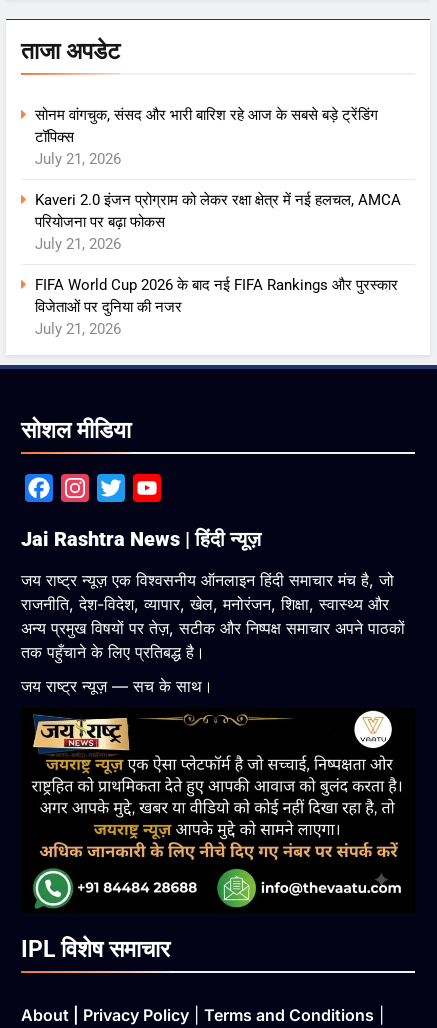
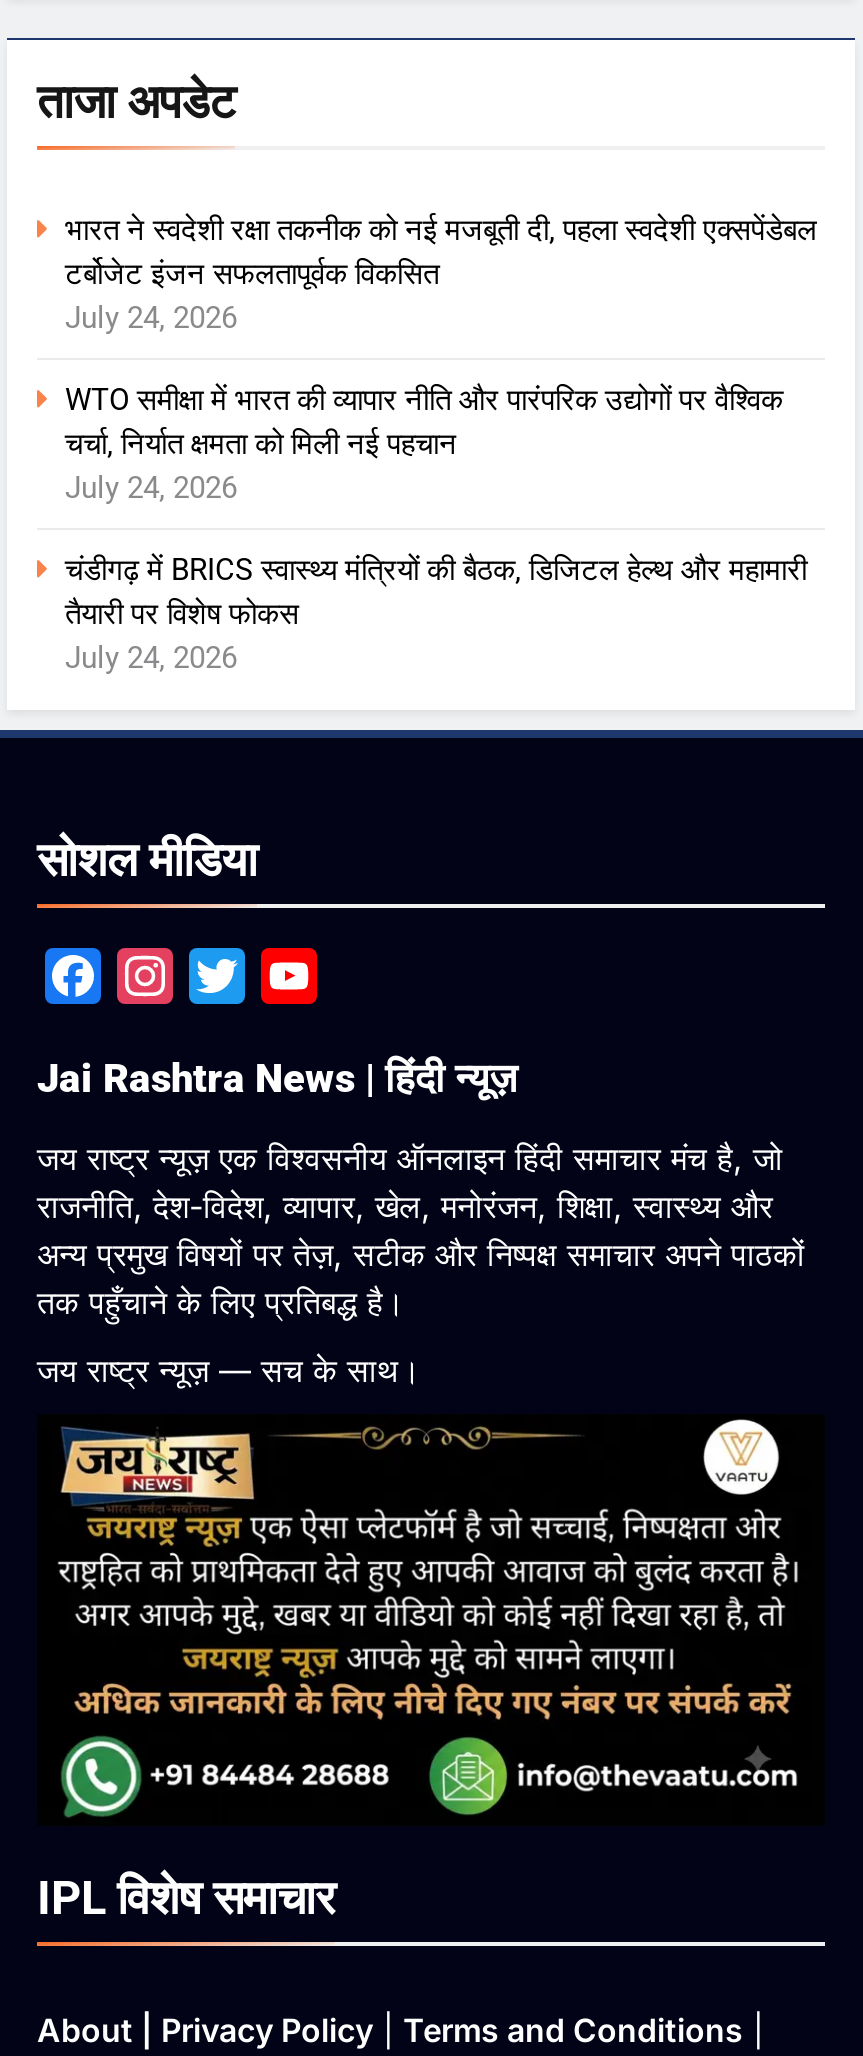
- सोनम वांगचुक, संसद और भारी बारिश रहे आज के सबसे बड़े ट्रेंडिंग
- टॉपिक्स
- July 21, 2026
+ भारत ने स्वदेशी रक्षा तकनीक को नई मजबूती दी, पहला स्वदेशी एक्सपेंडेबल
+ टर्बोजेट इंजन सफलतापूर्वक विकसित
+ July 24, 2026

- Kaveri 2.0 इंजन प्रोग्राम को लेकर रक्षा क्षेत्र में नई हलचल, AMCA
- परियोजना पर बढ़ा फोकस
- July 21, 2026
+ WTO समीक्षा में भारत की व्यापार नीति और पारंपरिक उद्योगों पर वैश्विक
+ चर्चा, निर्यात क्षमता को मिली नई पहचान
+ July 24, 2026

- FIFA World Cup 2026 के बाद नई FIFA Rankings और पुरस्कार
- विजेताओं पर दुनिया की नजर
- July 21, 2026
+ चंडीगढ़ में BRICS स्वास्थ्य मंत्रियों की बैठक, डिजिटल हेल्थ और महामारी
+ तैयारी पर विशेष फोकस
+ July 24, 2026
